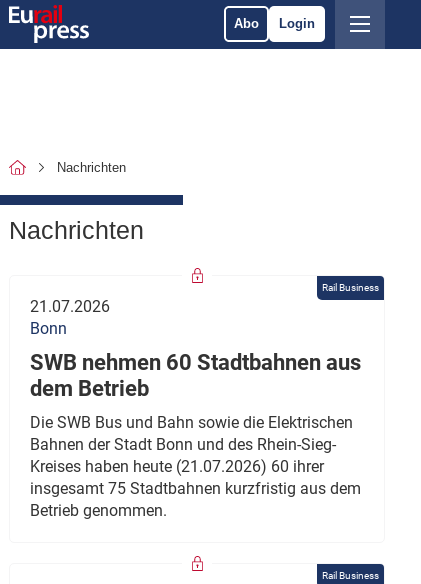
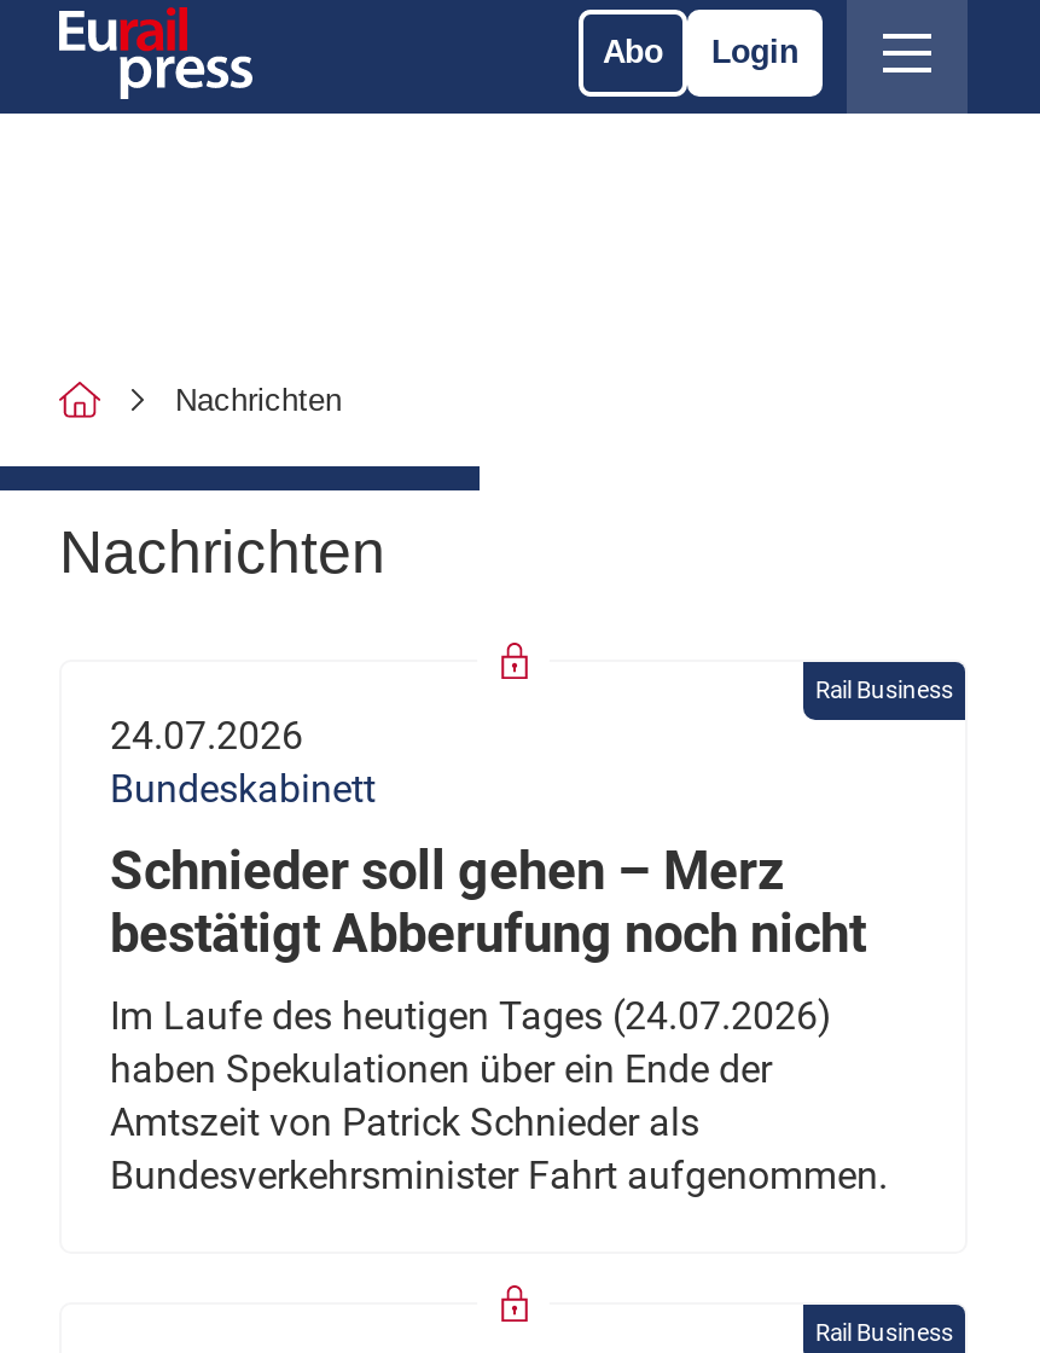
- 21.07.2026
- Bonn
+ 24.07.2026
+ Bundeskabinett

- SWB nehmen 60 Stadtbahnen aus
- dem Betrieb
+ Schnieder soll gehen – Merz
+ bestätigt Abberufung noch nicht

- Die SWB Bus und Bahn sowie die Elektrischen
- Bahnen der Stadt Bonn und des Rhein-Sieg-
- Kreises haben heute (21.07.2026) 60 ihrer
- insgesamt 75 Stadtbahnen kurzfristig aus dem
- Betrieb genommen.
+ Im Laufe des heutigen Tages (24.07.2026)
+ haben Spekulationen über ein Ende der
+ Amtszeit von Patrick Schnieder als
+ Bundesverkehrsminister Fahrt aufgenommen.
